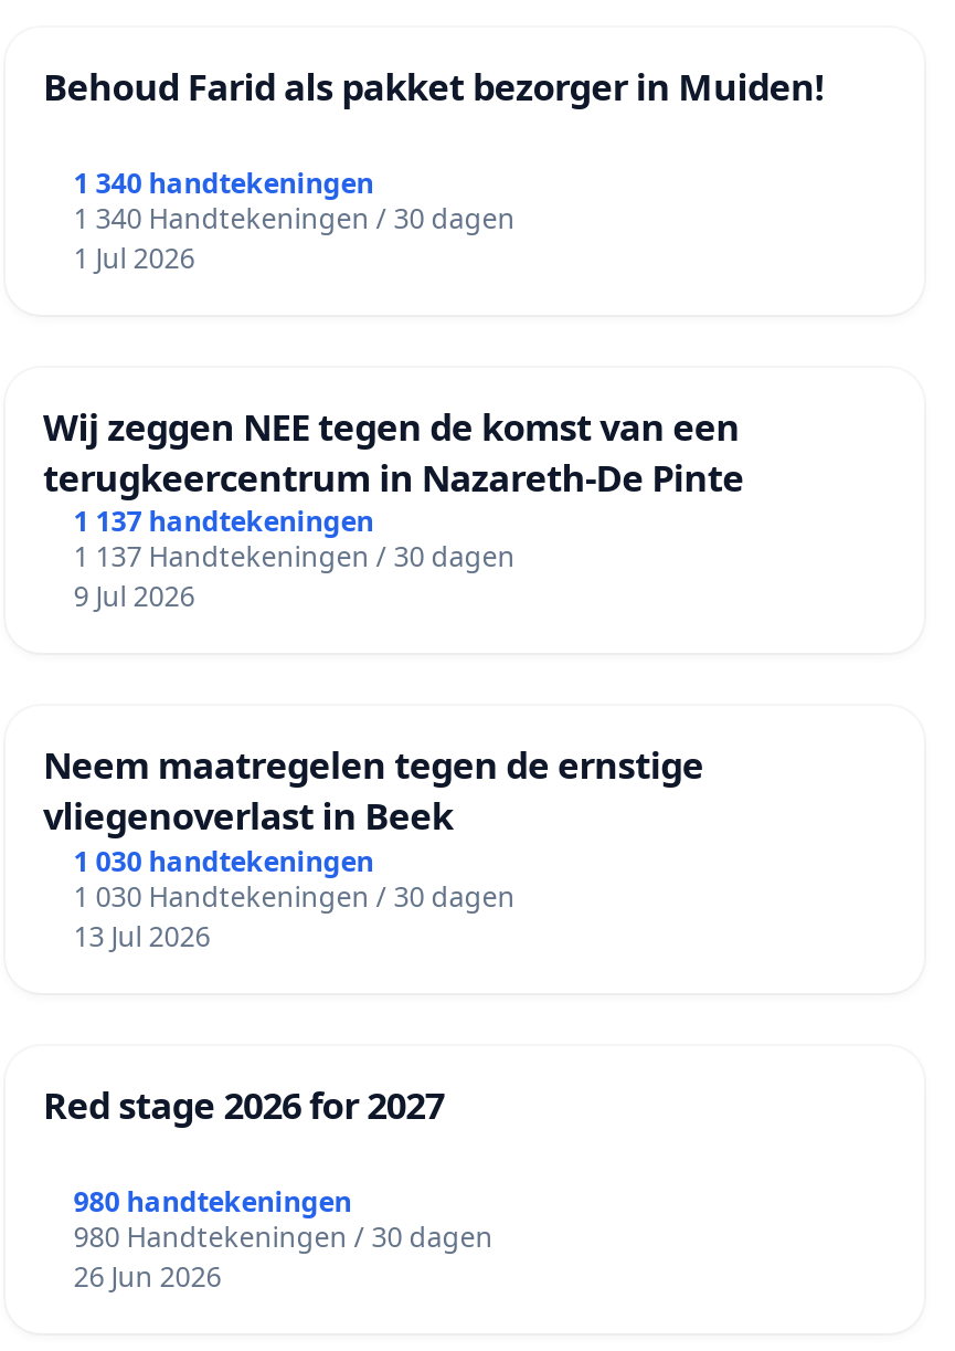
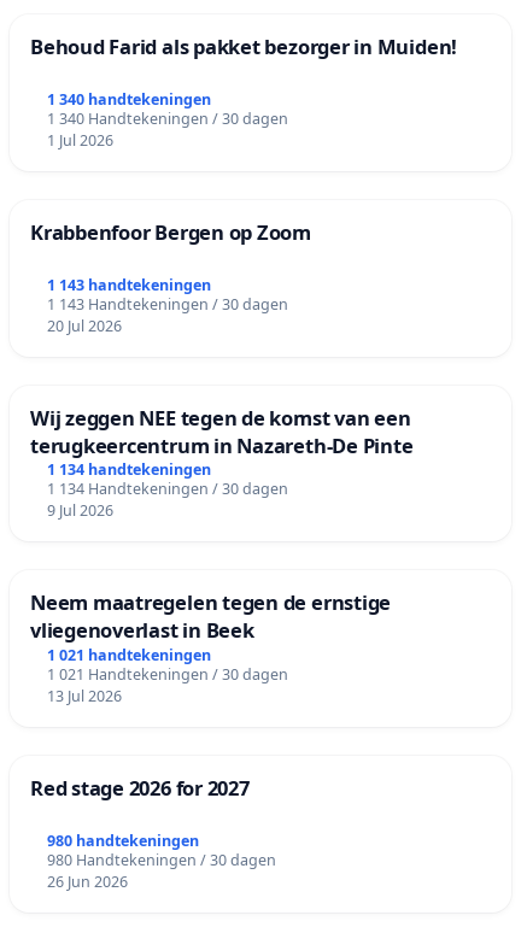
+ Krabbenfoor Bergen op Zoom
+ 1 143 handtekeningen
+ 1 143 Handtekeningen / 30 dagen
+ 20 Jul 2026

- 1 137 handtekeningen
+ 1 134 handtekeningen

- 1 137 Handtekeningen / 30 dagen
+ 1 134 Handtekeningen / 30 dagen

- 1 030 handtekeningen
+ 1 021 handtekeningen

- 1 030 Handtekeningen / 30 dagen
+ 1 021 Handtekeningen / 30 dagen
